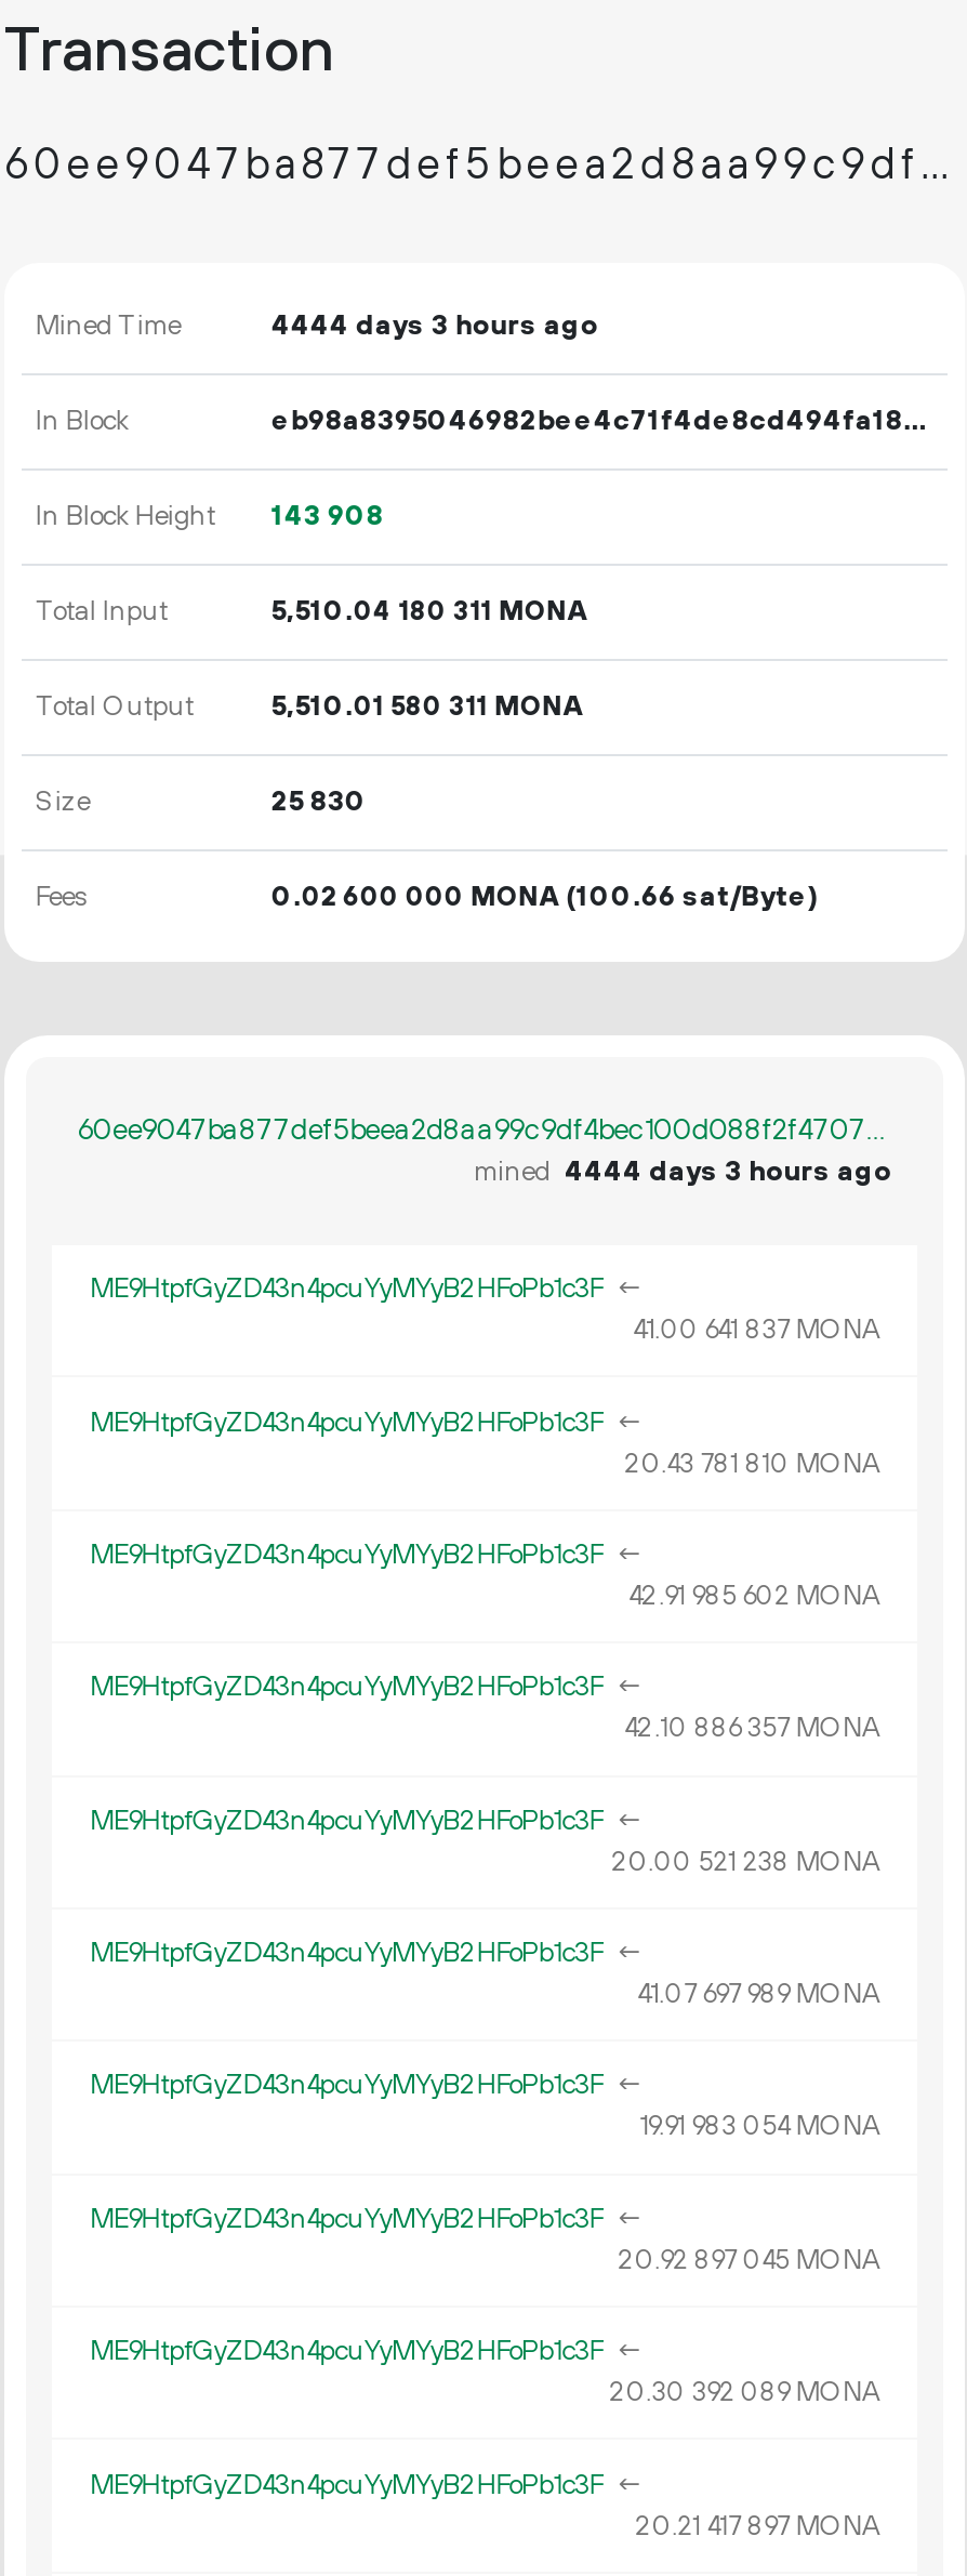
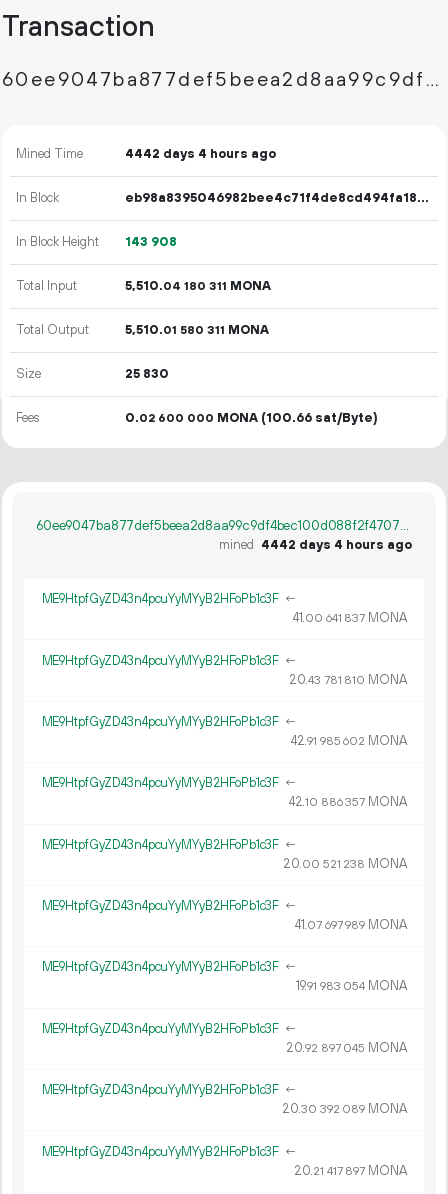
- 4444 days 3 hours ago
+ 4442 days 4 hours ago

- mined 4444 days 3 hours ago
+ mined 4442 days 4 hours ago
